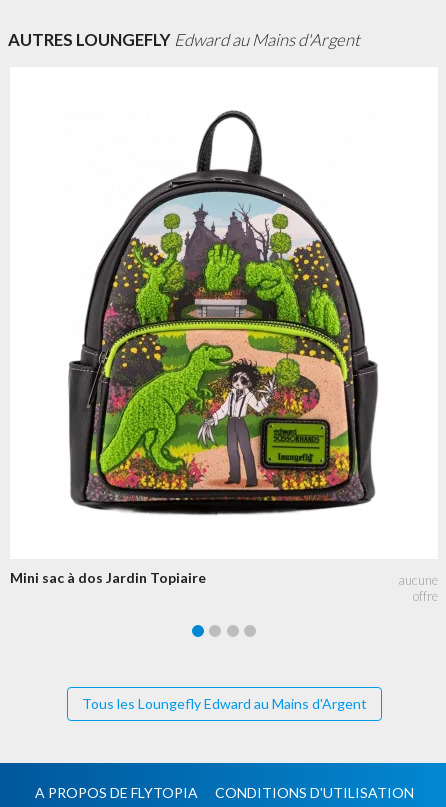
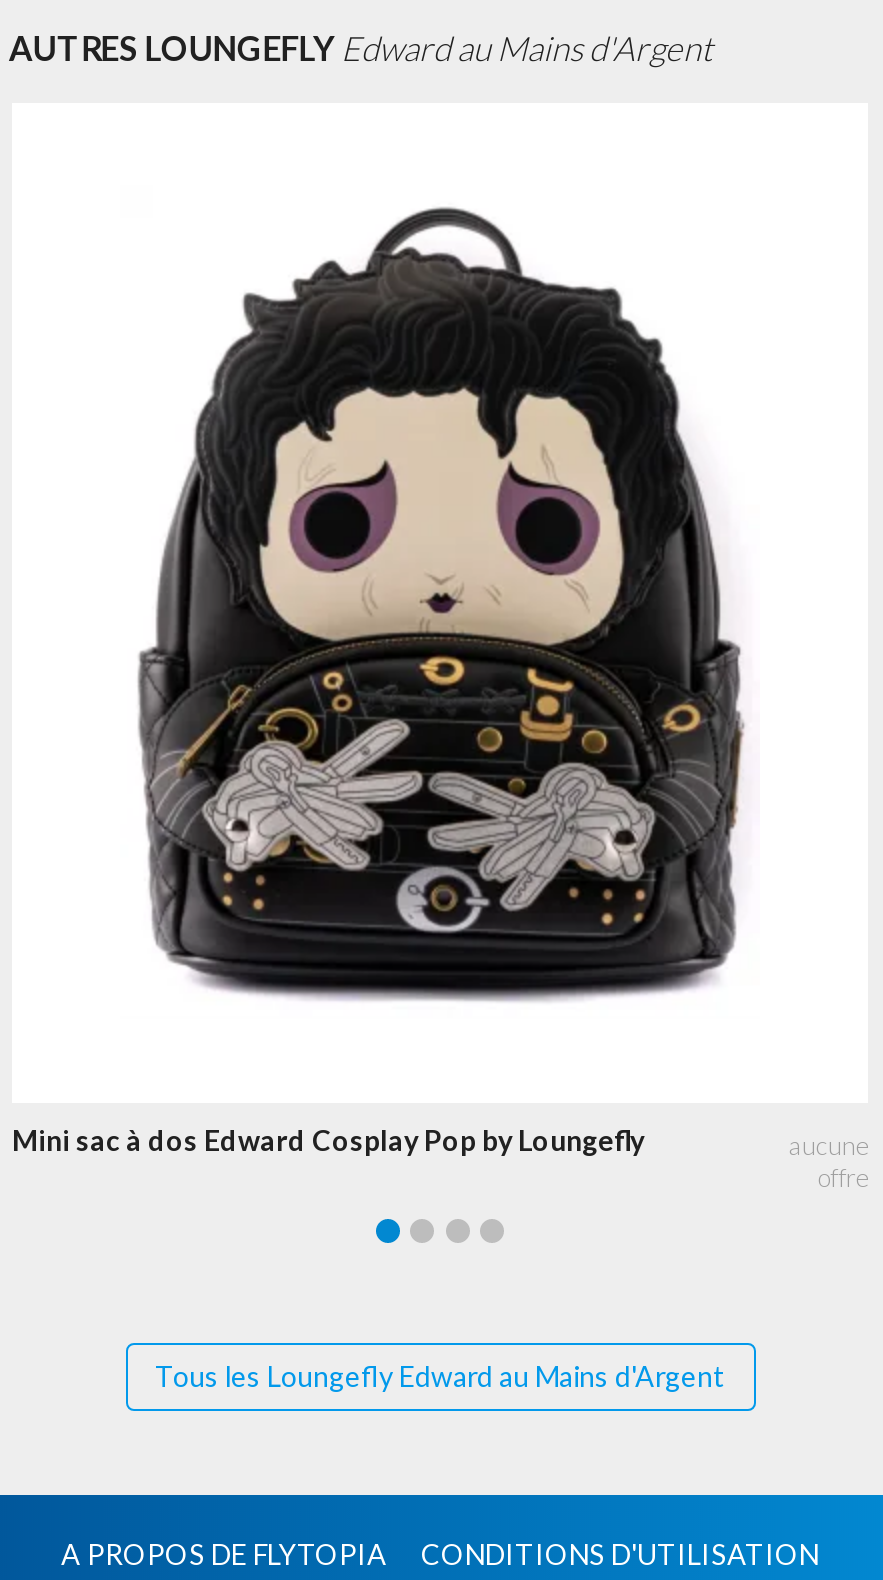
- [image]
+ [image]

- Mini sac à dos Jardin Topiaire
+ Mini sac à dos Edward Cosplay Pop by Loungefly
